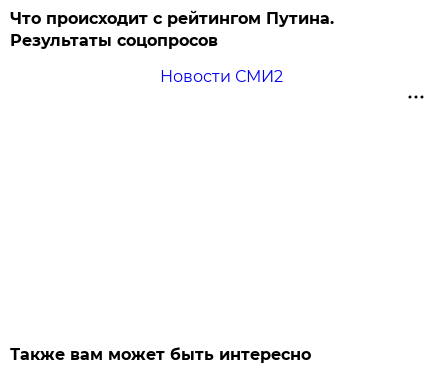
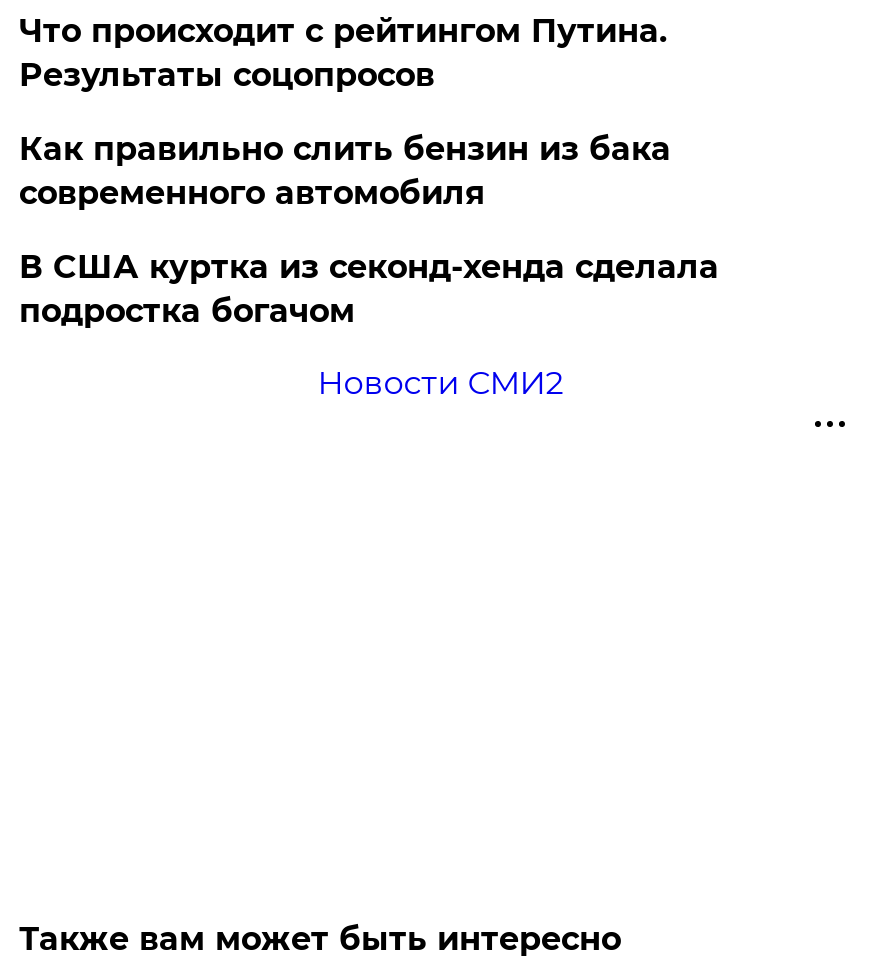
+ Как правильно слить бензин из бака
+ современного автомобиля
+ В США куртка из секонд-хенда сделала
+ подростка богачом
